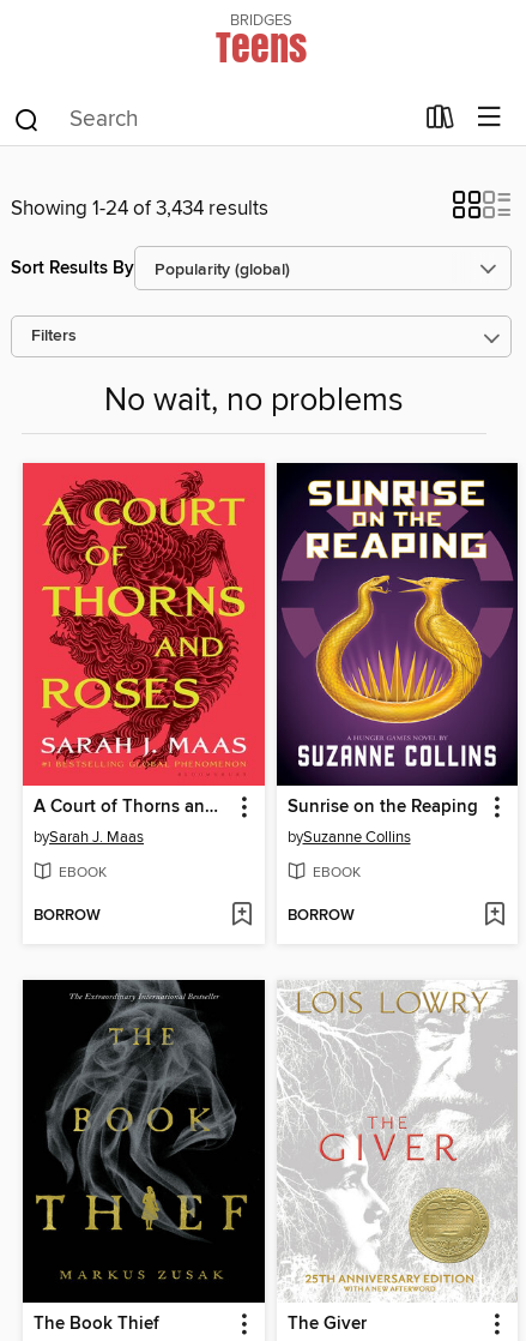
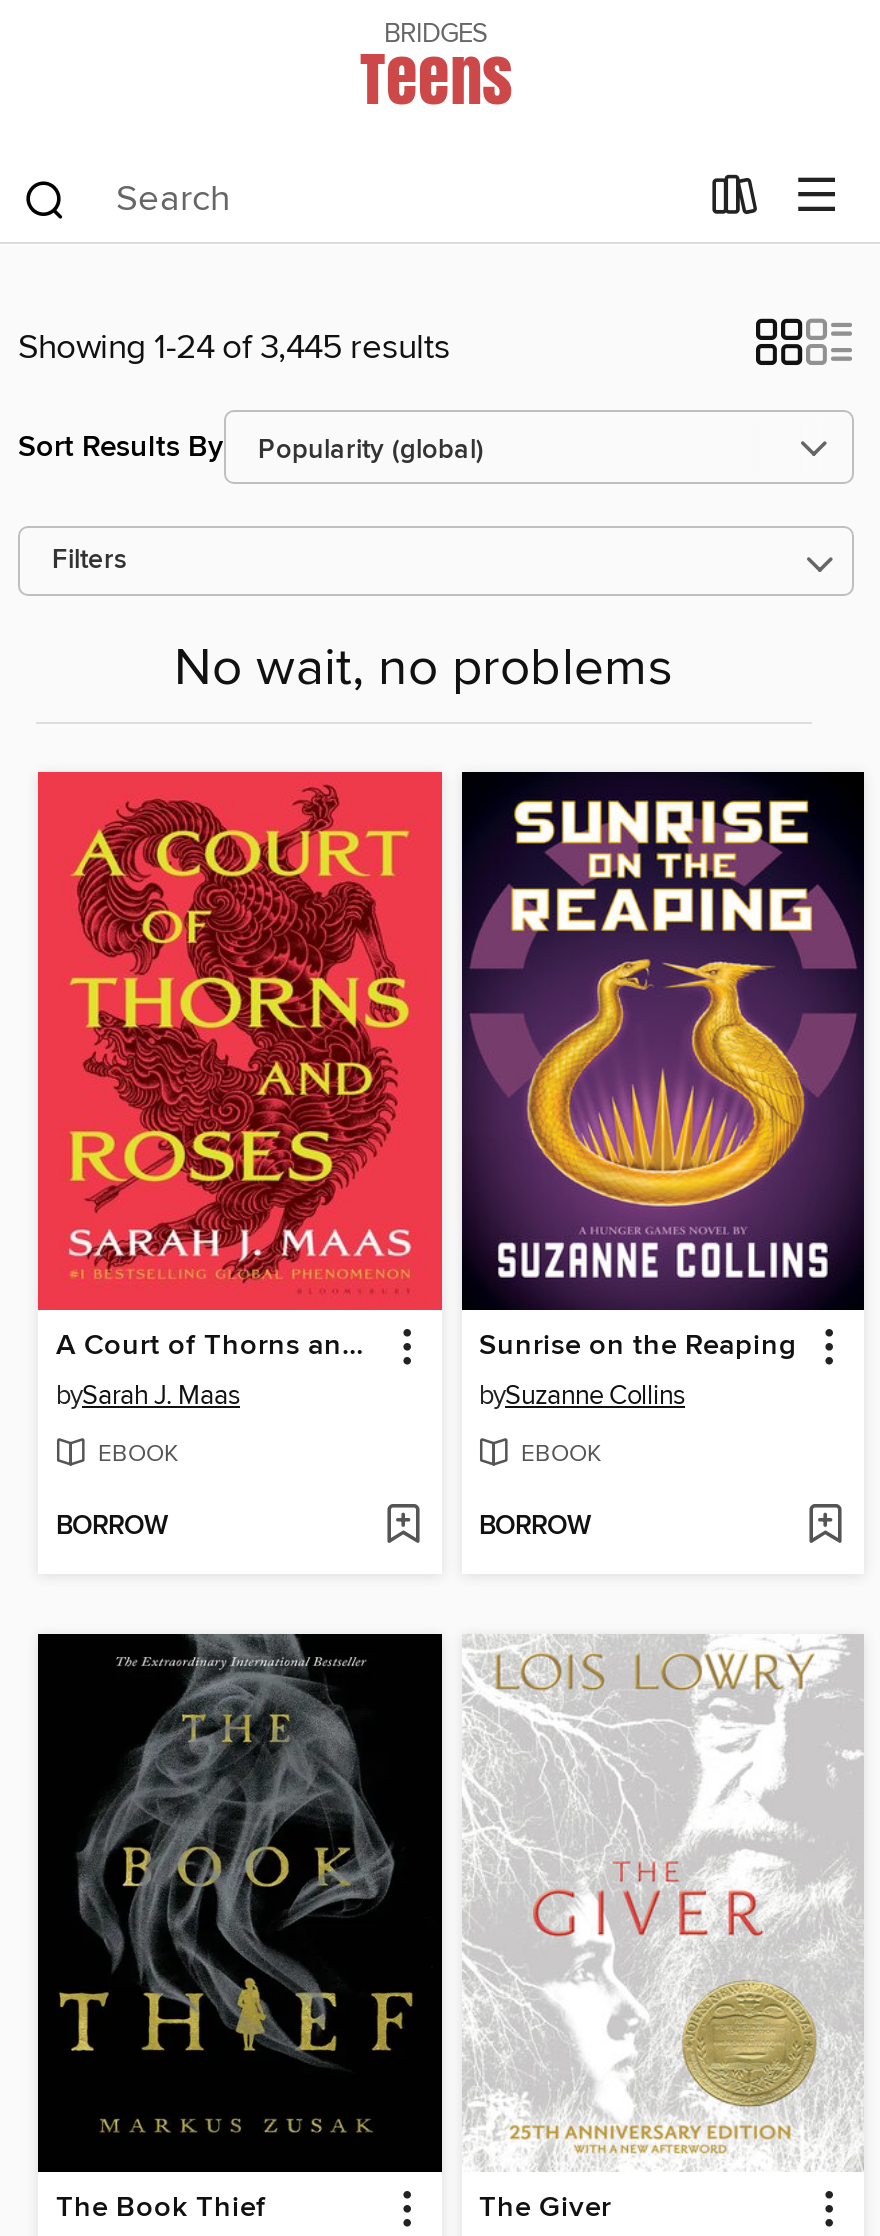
- Showing 1-24 of 3,434 results
+ Showing 1-24 of 3,445 results
